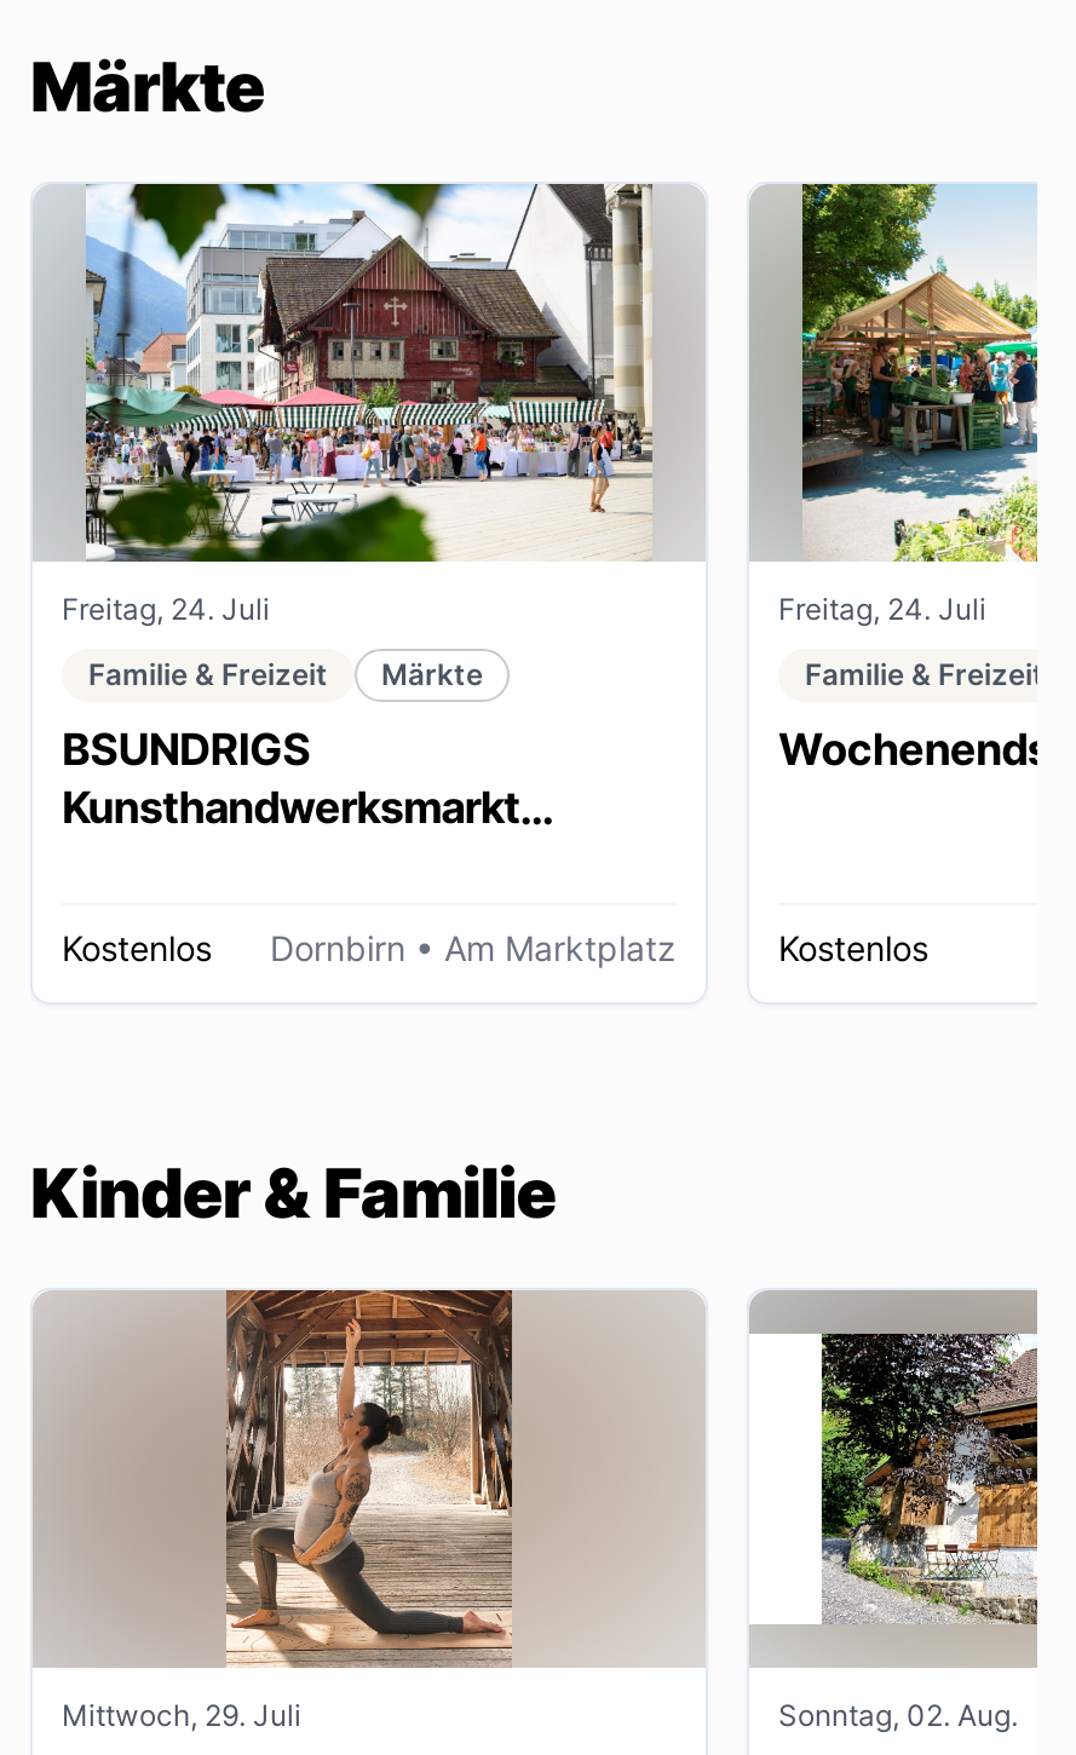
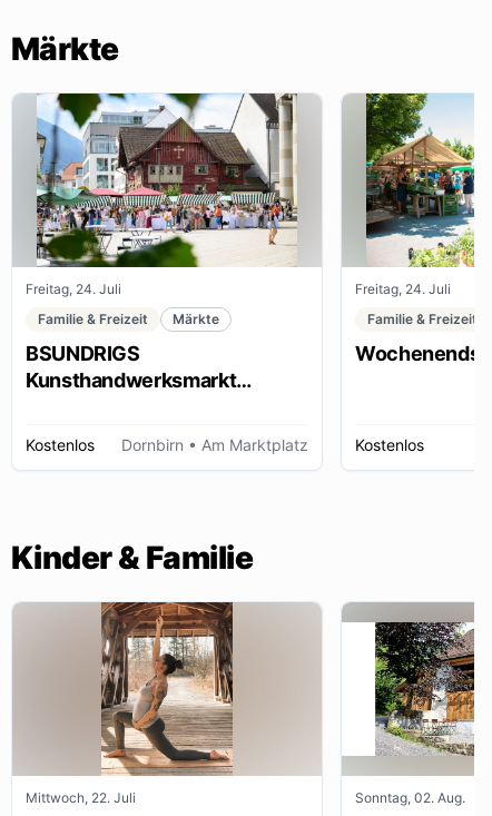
- Mittwoch, 29. Juli
+ Mittwoch, 22. Juli
